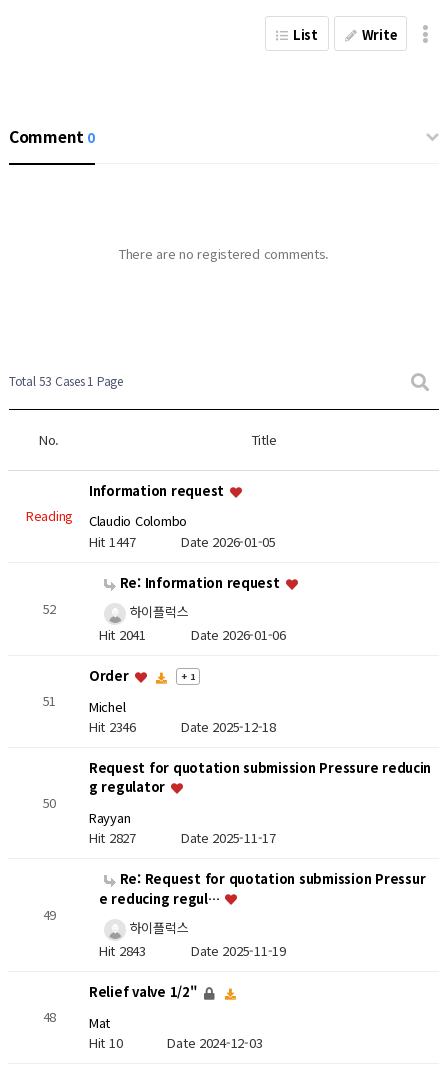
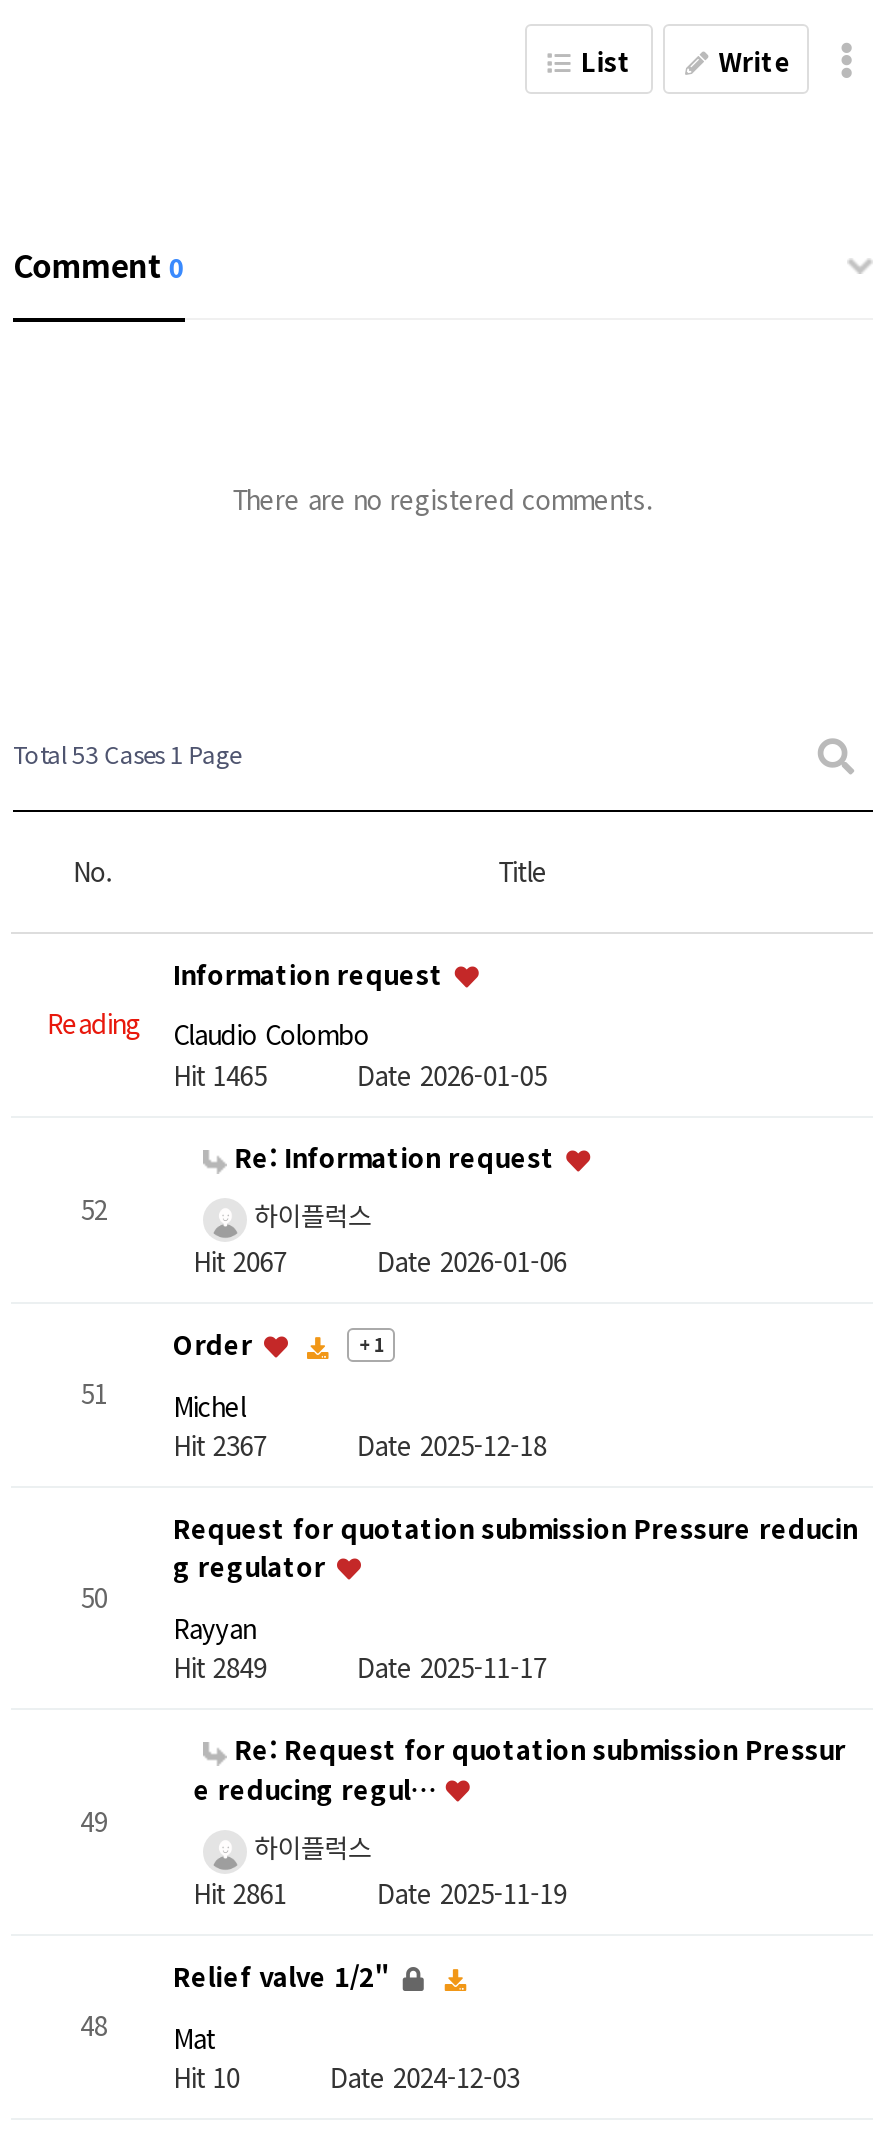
- Hit 1447 Date 2026-01-05
+ Hit 1465 Date 2026-01-05

- Hit 2041 Date 2026-01-06
+ Hit 2067 Date 2026-01-06

- Hit 2346 Date 2025-12-18
+ Hit 2367 Date 2025-12-18

- Hit 2827 Date 2025-11-17
+ Hit 2849 Date 2025-11-17

- Hit 2843 Date 2025-11-19
+ Hit 2861 Date 2025-11-19
